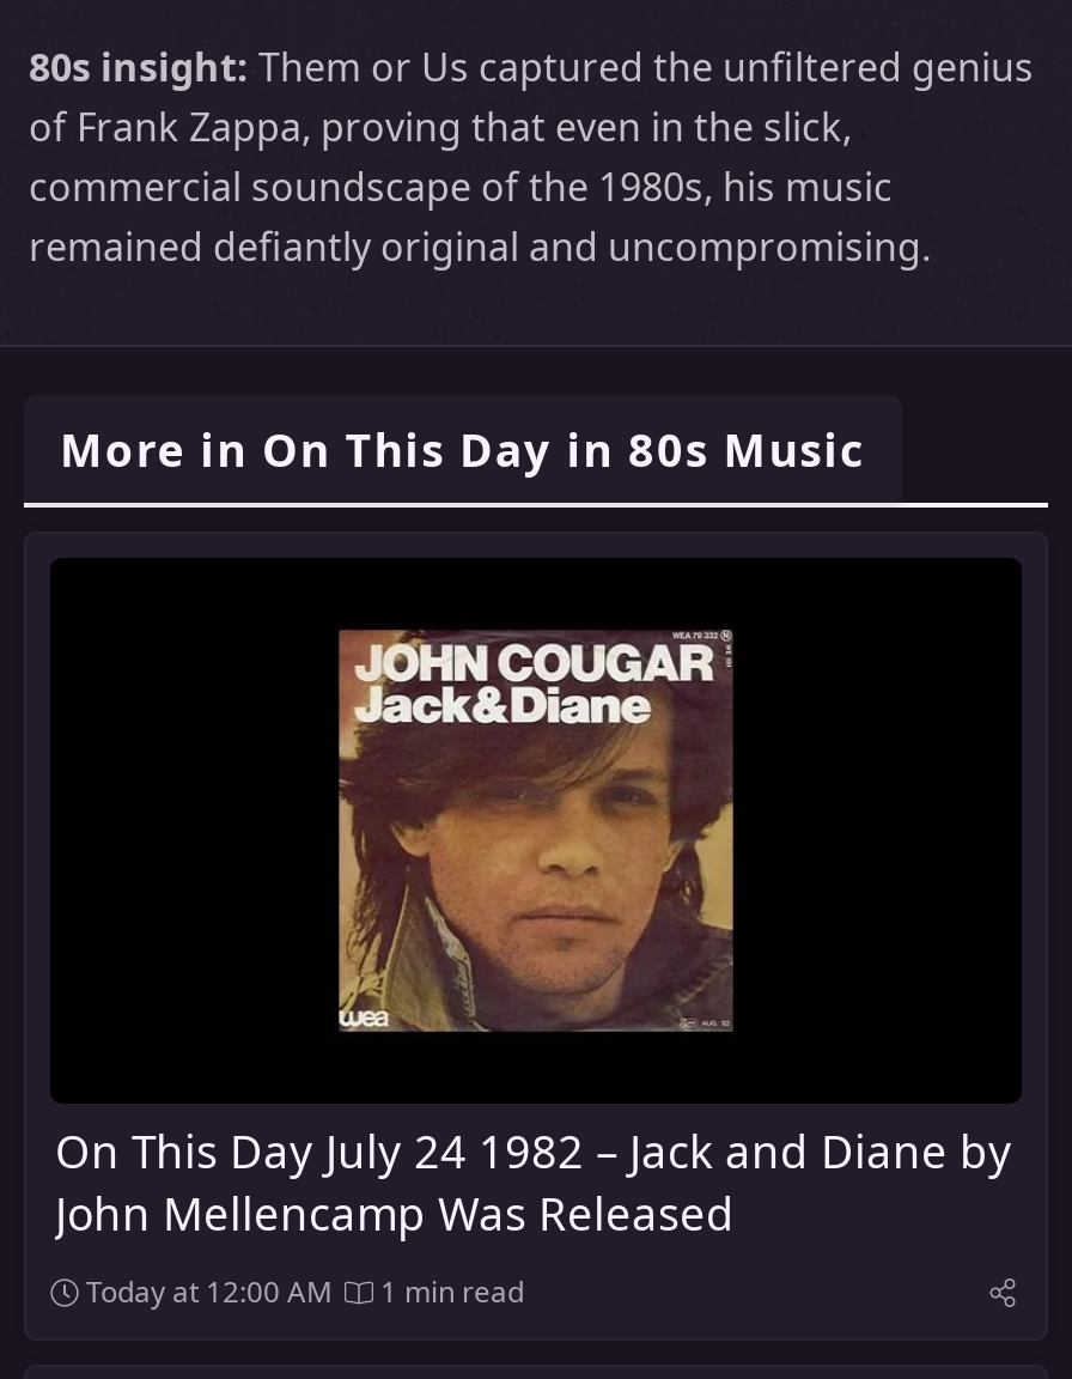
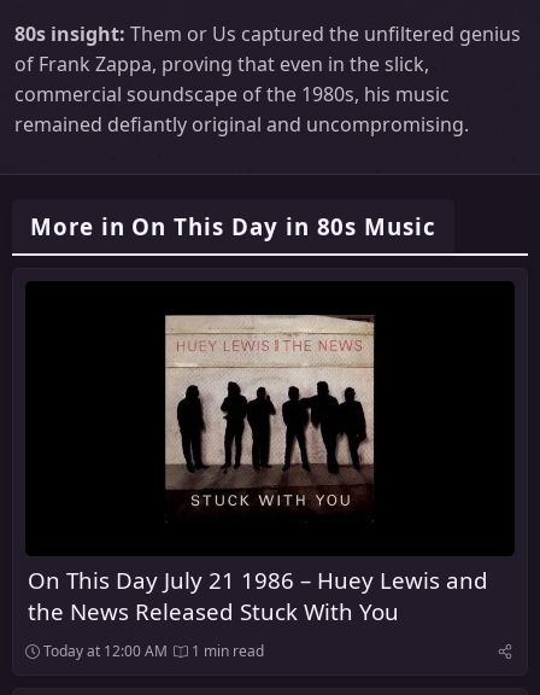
- [image]
- On This Day July 24 1982 – Jack and Diane by
- John Mellencamp Was Released
+ [image]
+ On This Day July 21 1986 – Huey Lewis and
+ the News Released Stuck With You
